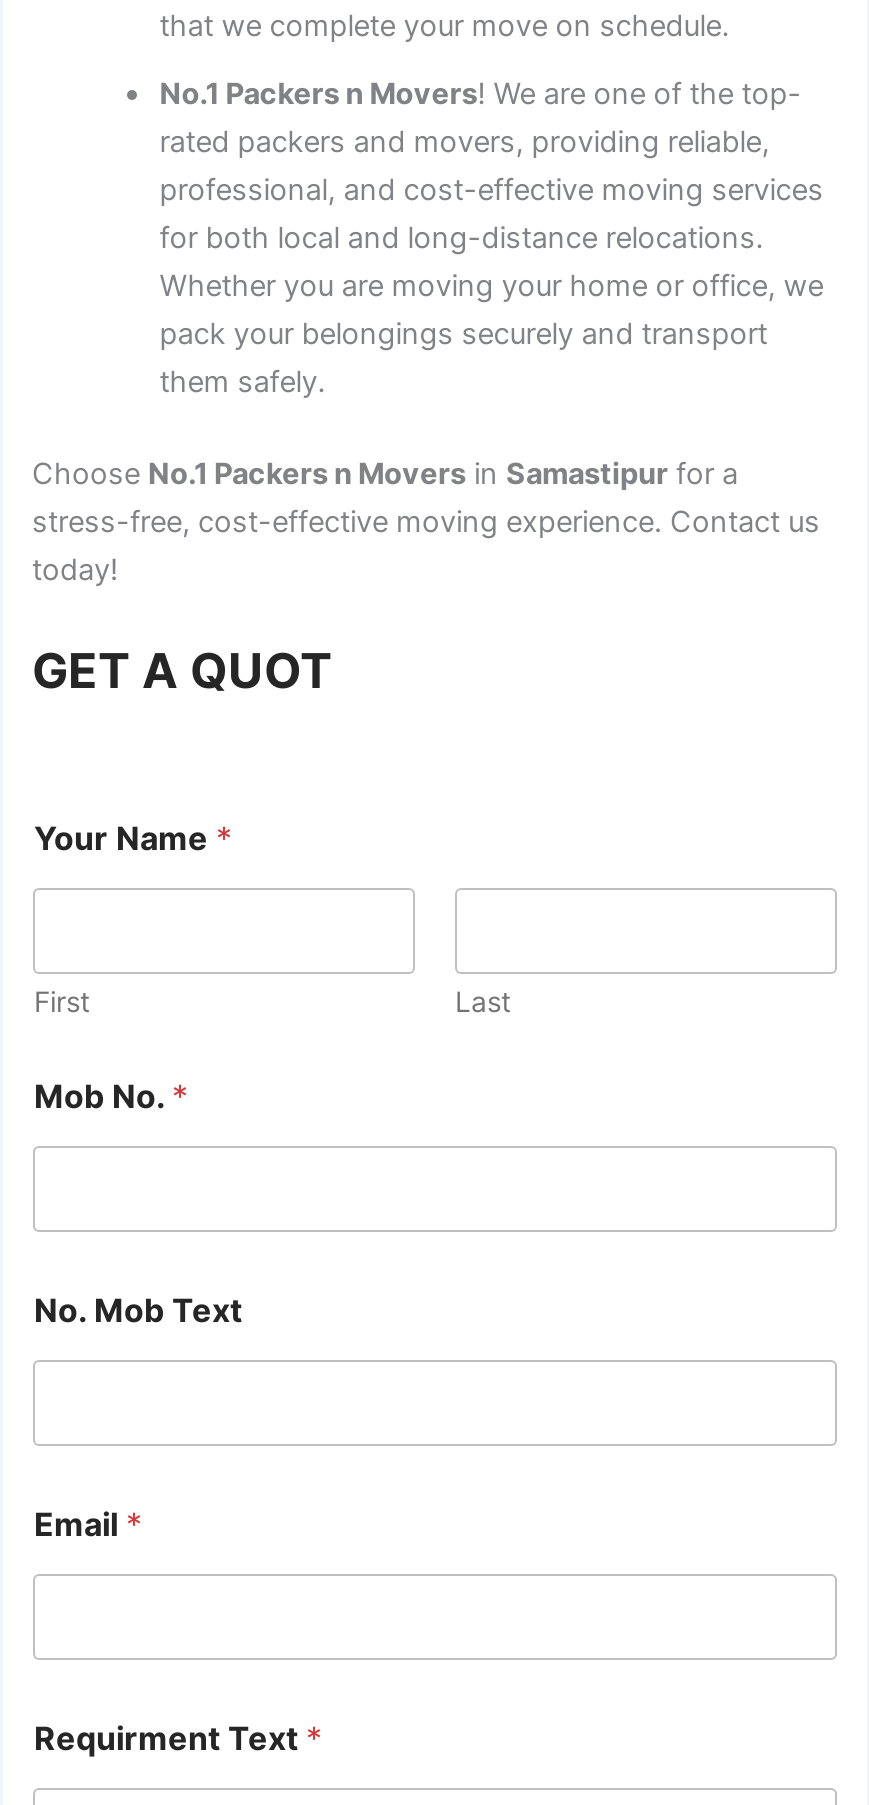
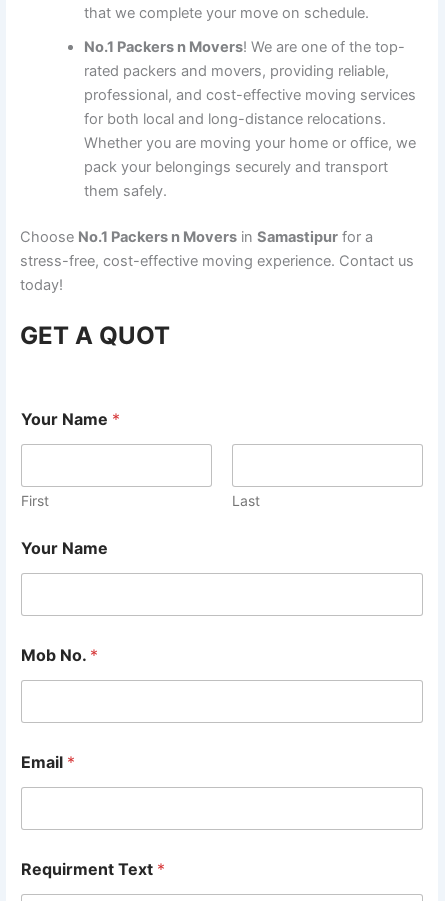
+ Your Name

moved down: Mob No. *

- No. Mob Text
